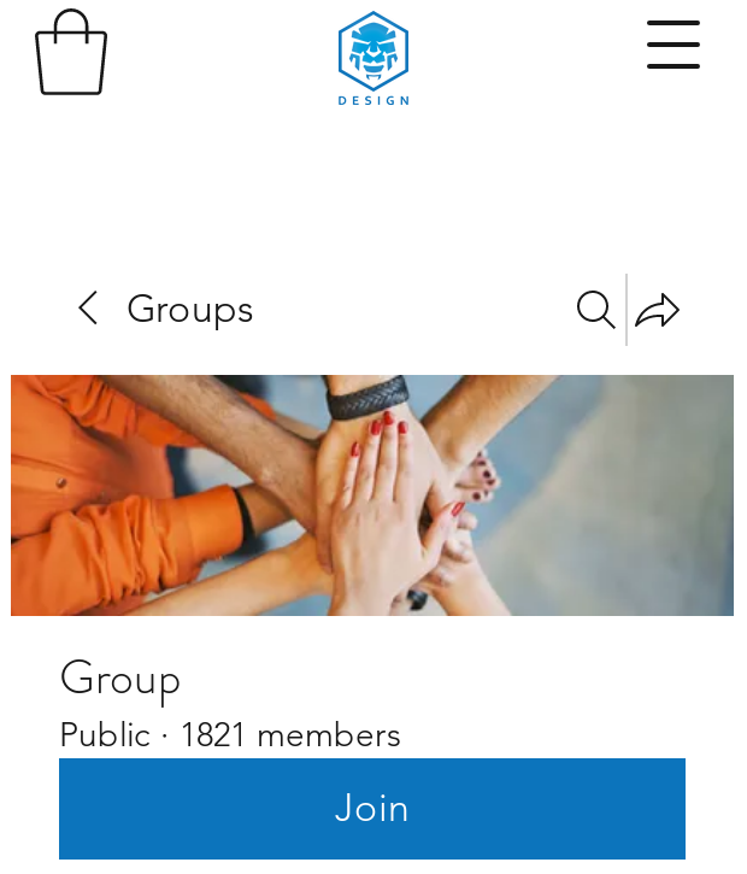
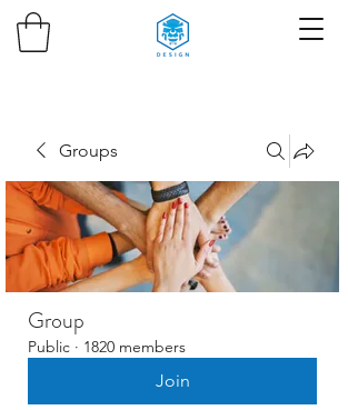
- Public · 1821 members
+ Public · 1820 members
